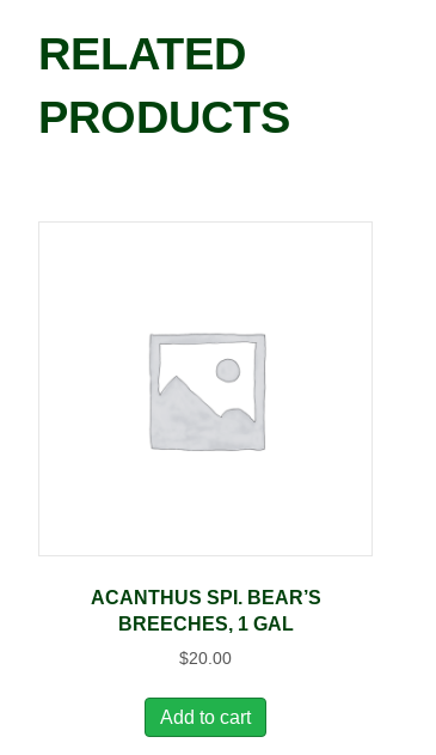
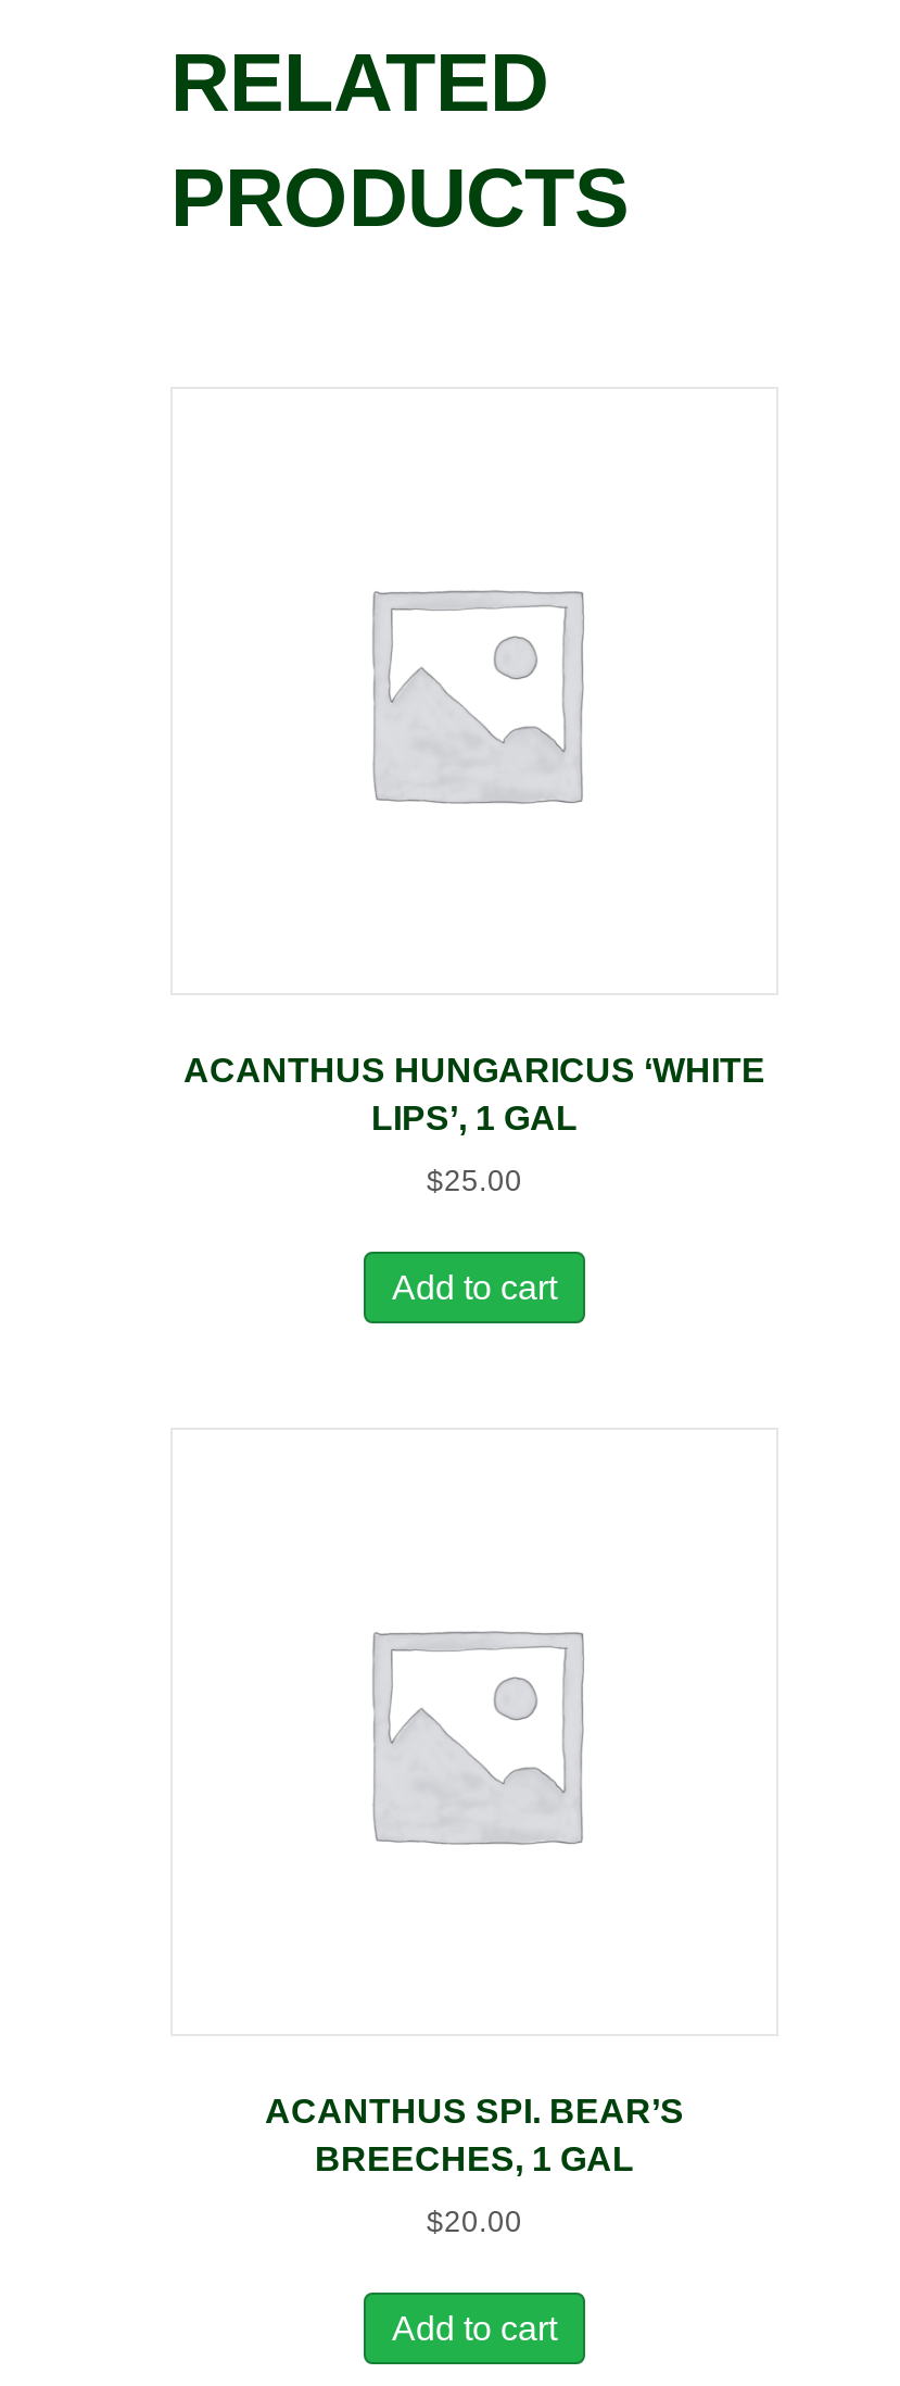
+ ACANTHUS HUNGARICUS ‘WHITE
+ LIPS’, 1 GAL
+ $25.00
+ Add to cart
